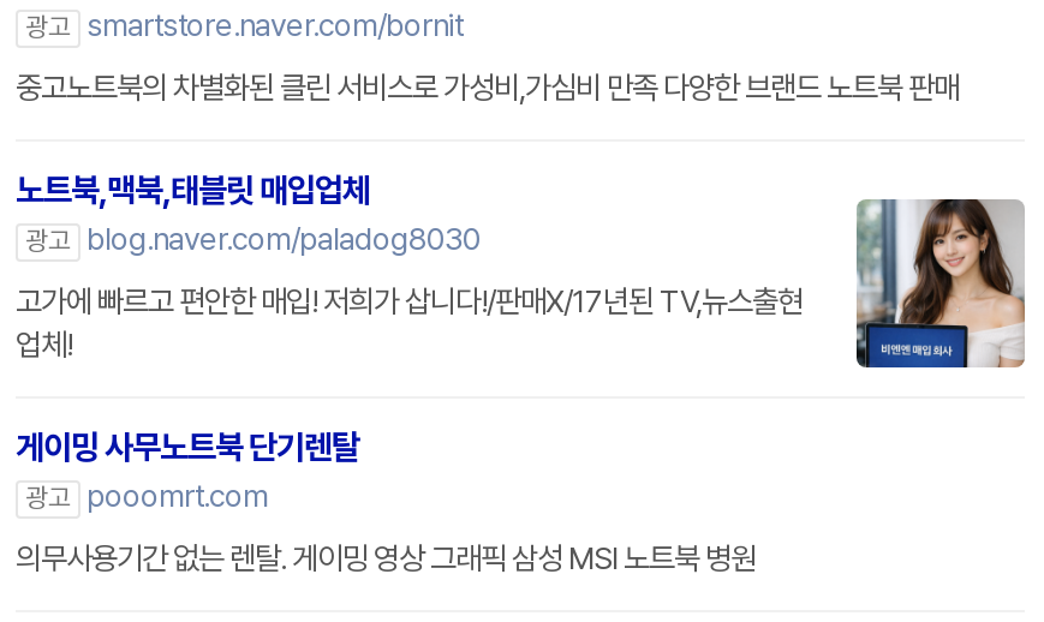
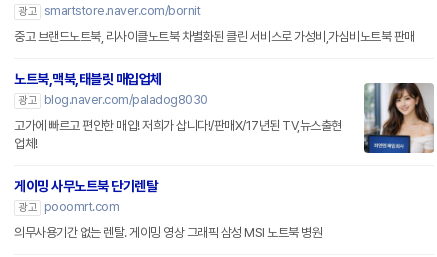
- 중고노트북의 차별화된 클린 서비스로 가성비,가심비 만족 다양한 브랜드 노트북 판매
+ 중고 브랜드노트북, 리사이클노트북 차별화된 클린 서비스로 가성비,가심비노트북 판매
